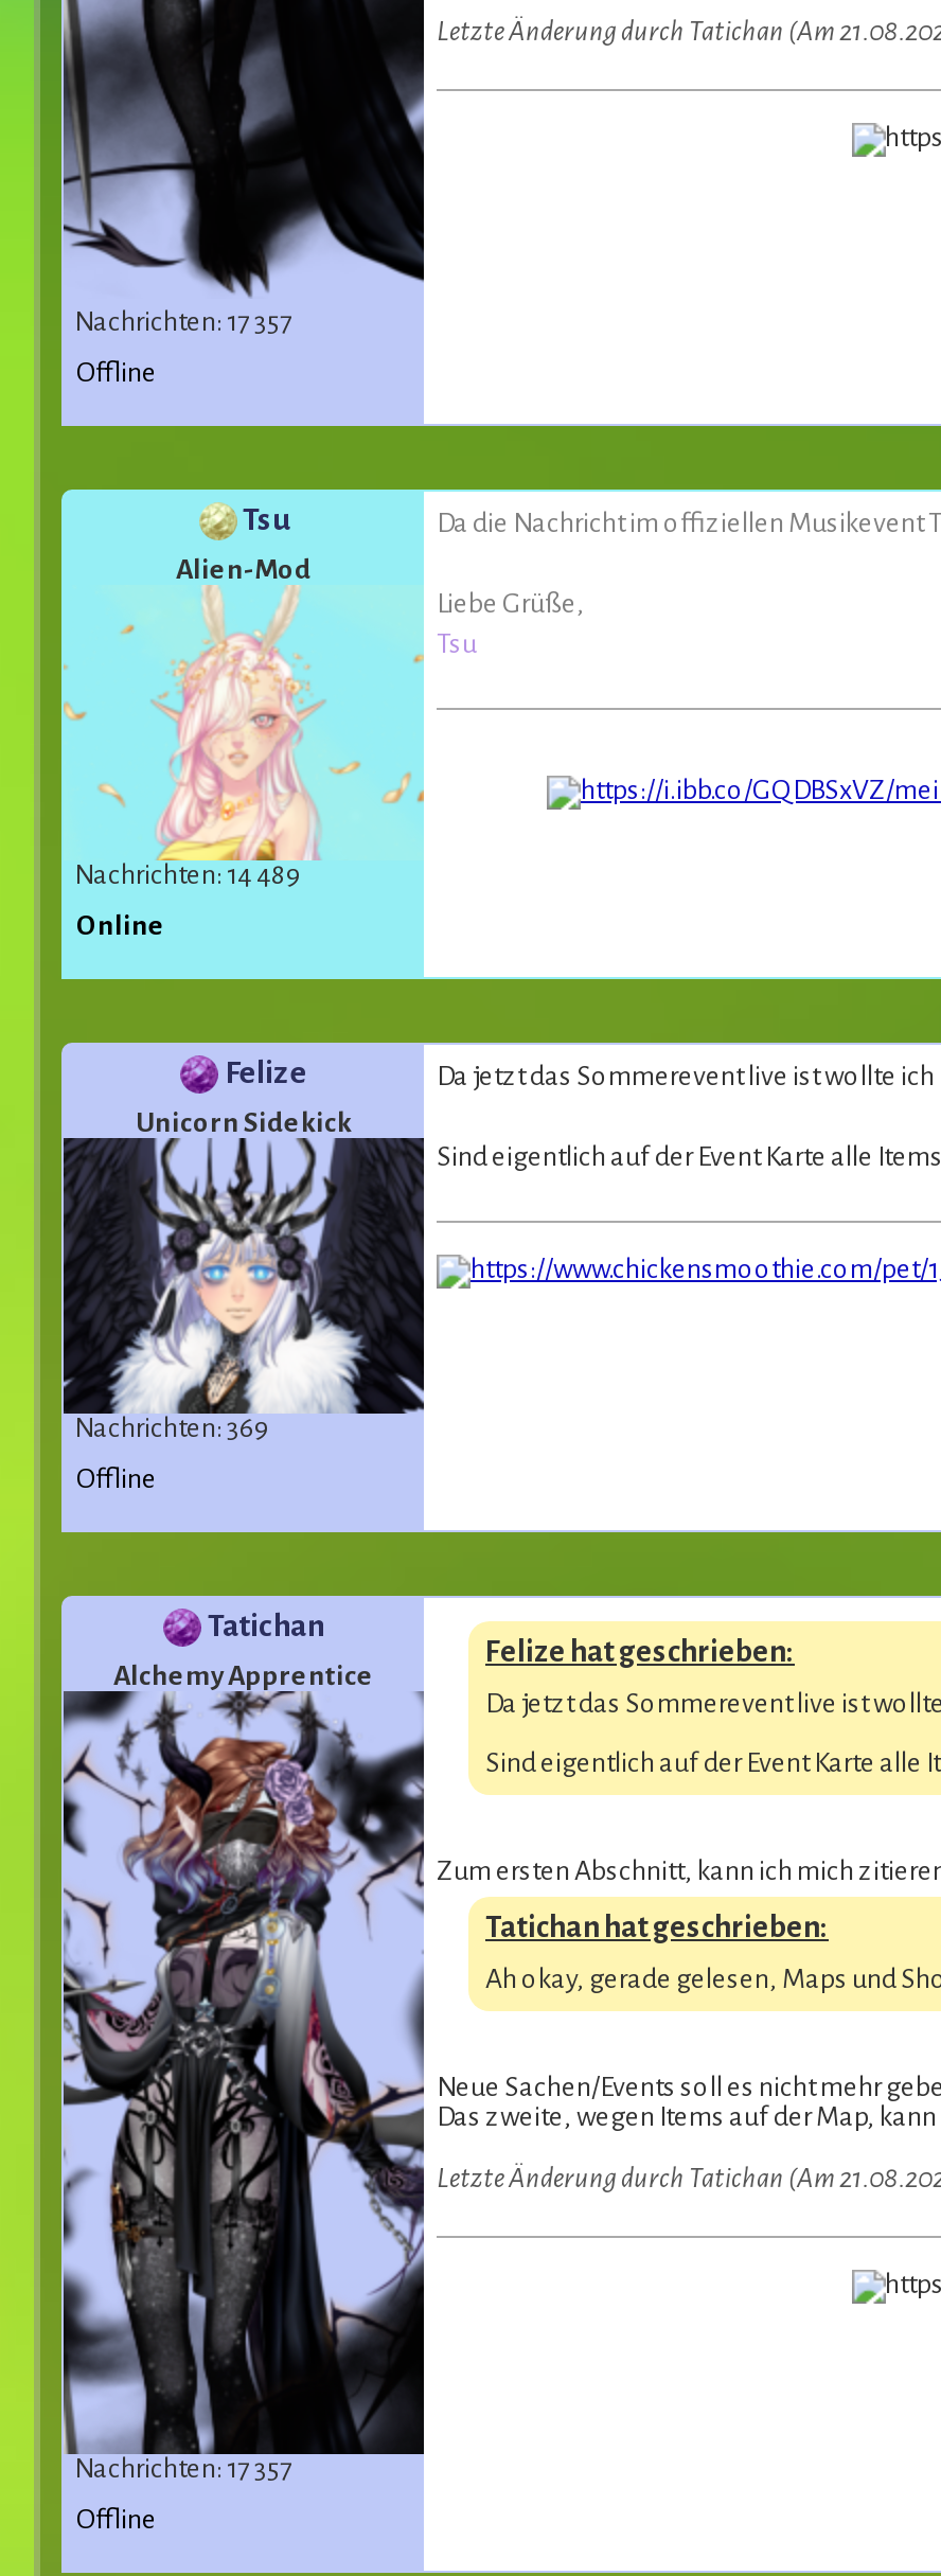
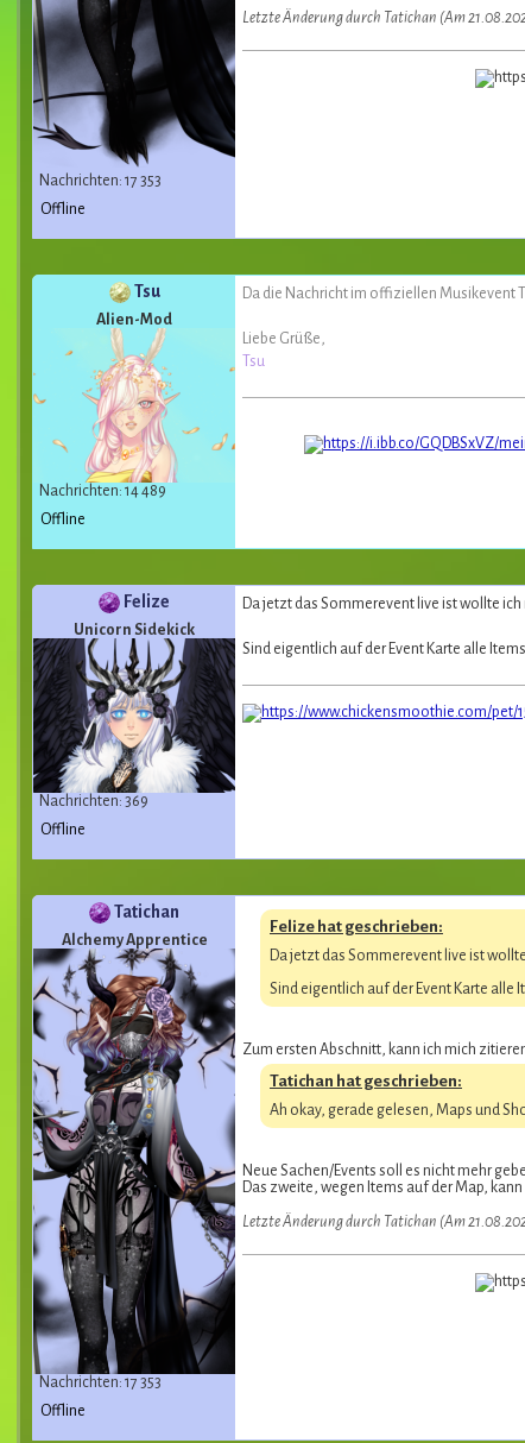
- Nachrichten: 17 357
+ Nachrichten: 17 353

- Online
+ Offline

- Nachrichten: 17 357
+ Nachrichten: 17 353
